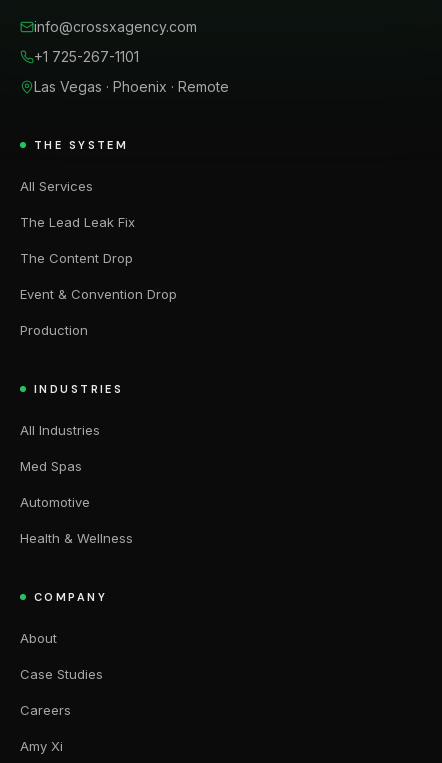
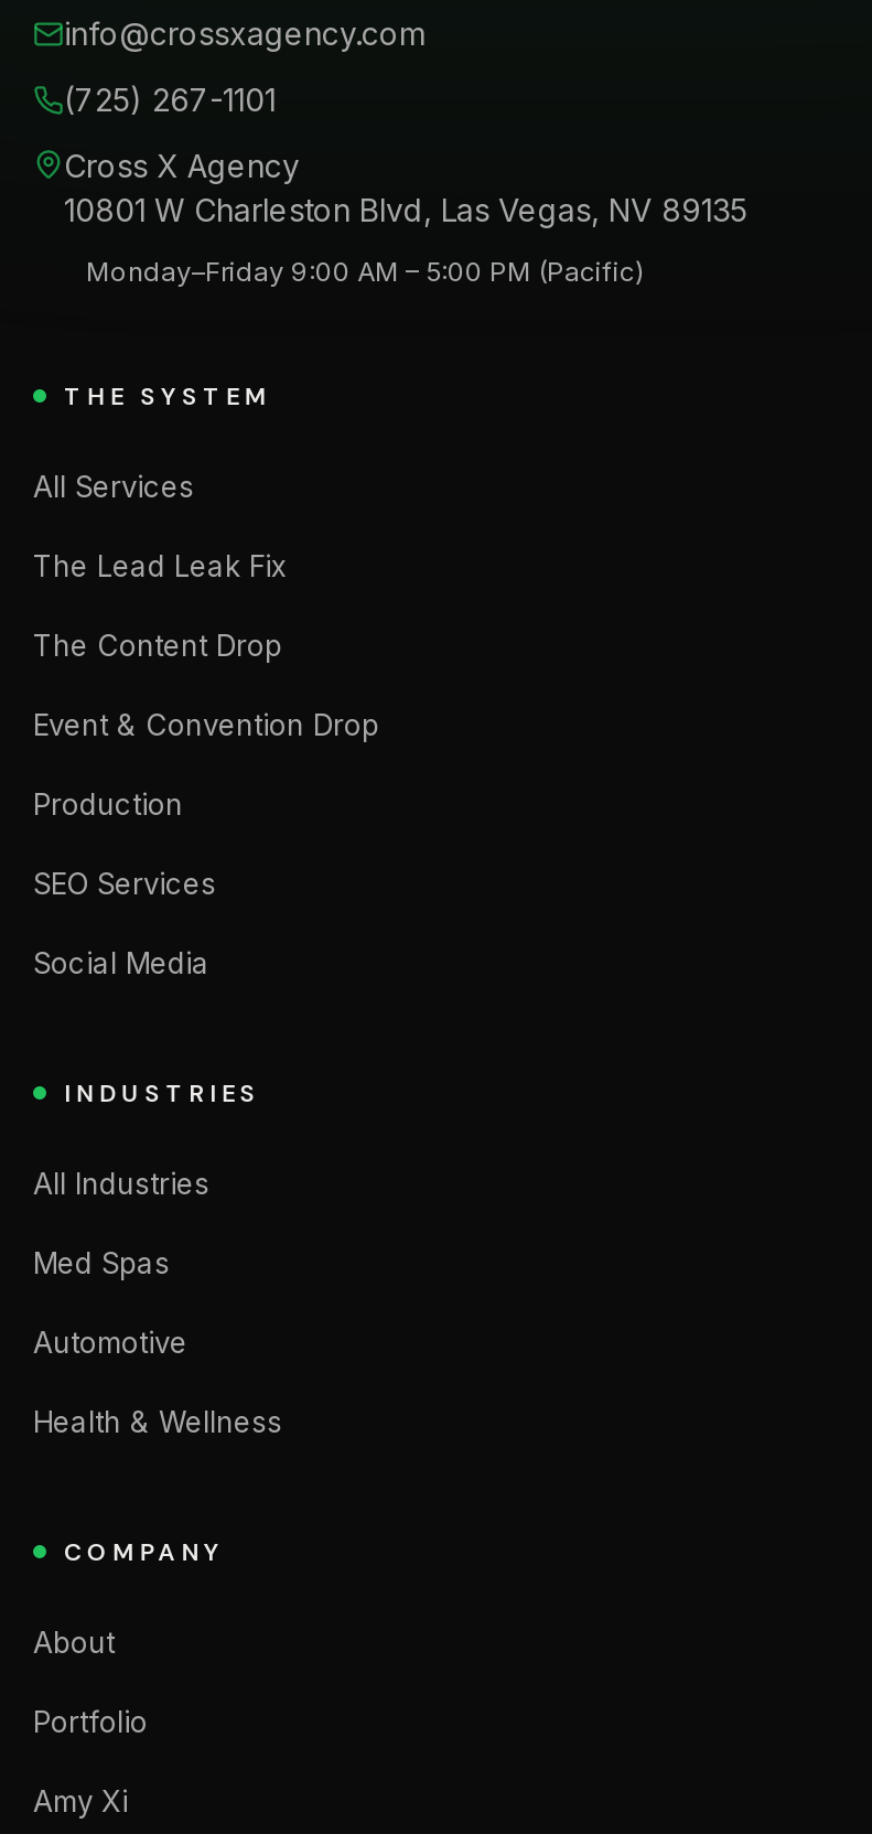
- +1 725-267-1101
- Las Vegas · Phoenix · Remote
+ (725) 267-1101
+ Cross X Agency
+ 10801 W Charleston Blvd, Las Vegas, NV 89135
+ Monday–Friday 9:00 AM – 5:00 PM (Pacific)

+ SEO Services
+ Social Media

moved down: INDUSTRIES | All Industries | Med Spas | Automotive | Health & Wellness | COMPANY | About

- Case Studies
- Careers
+ Portfolio
